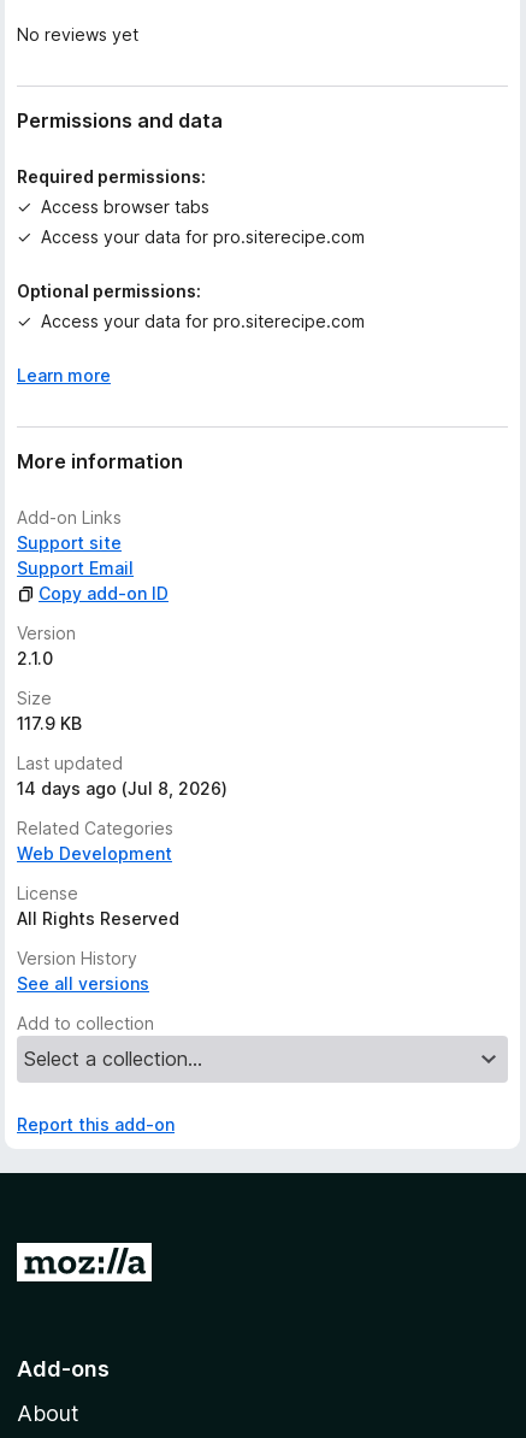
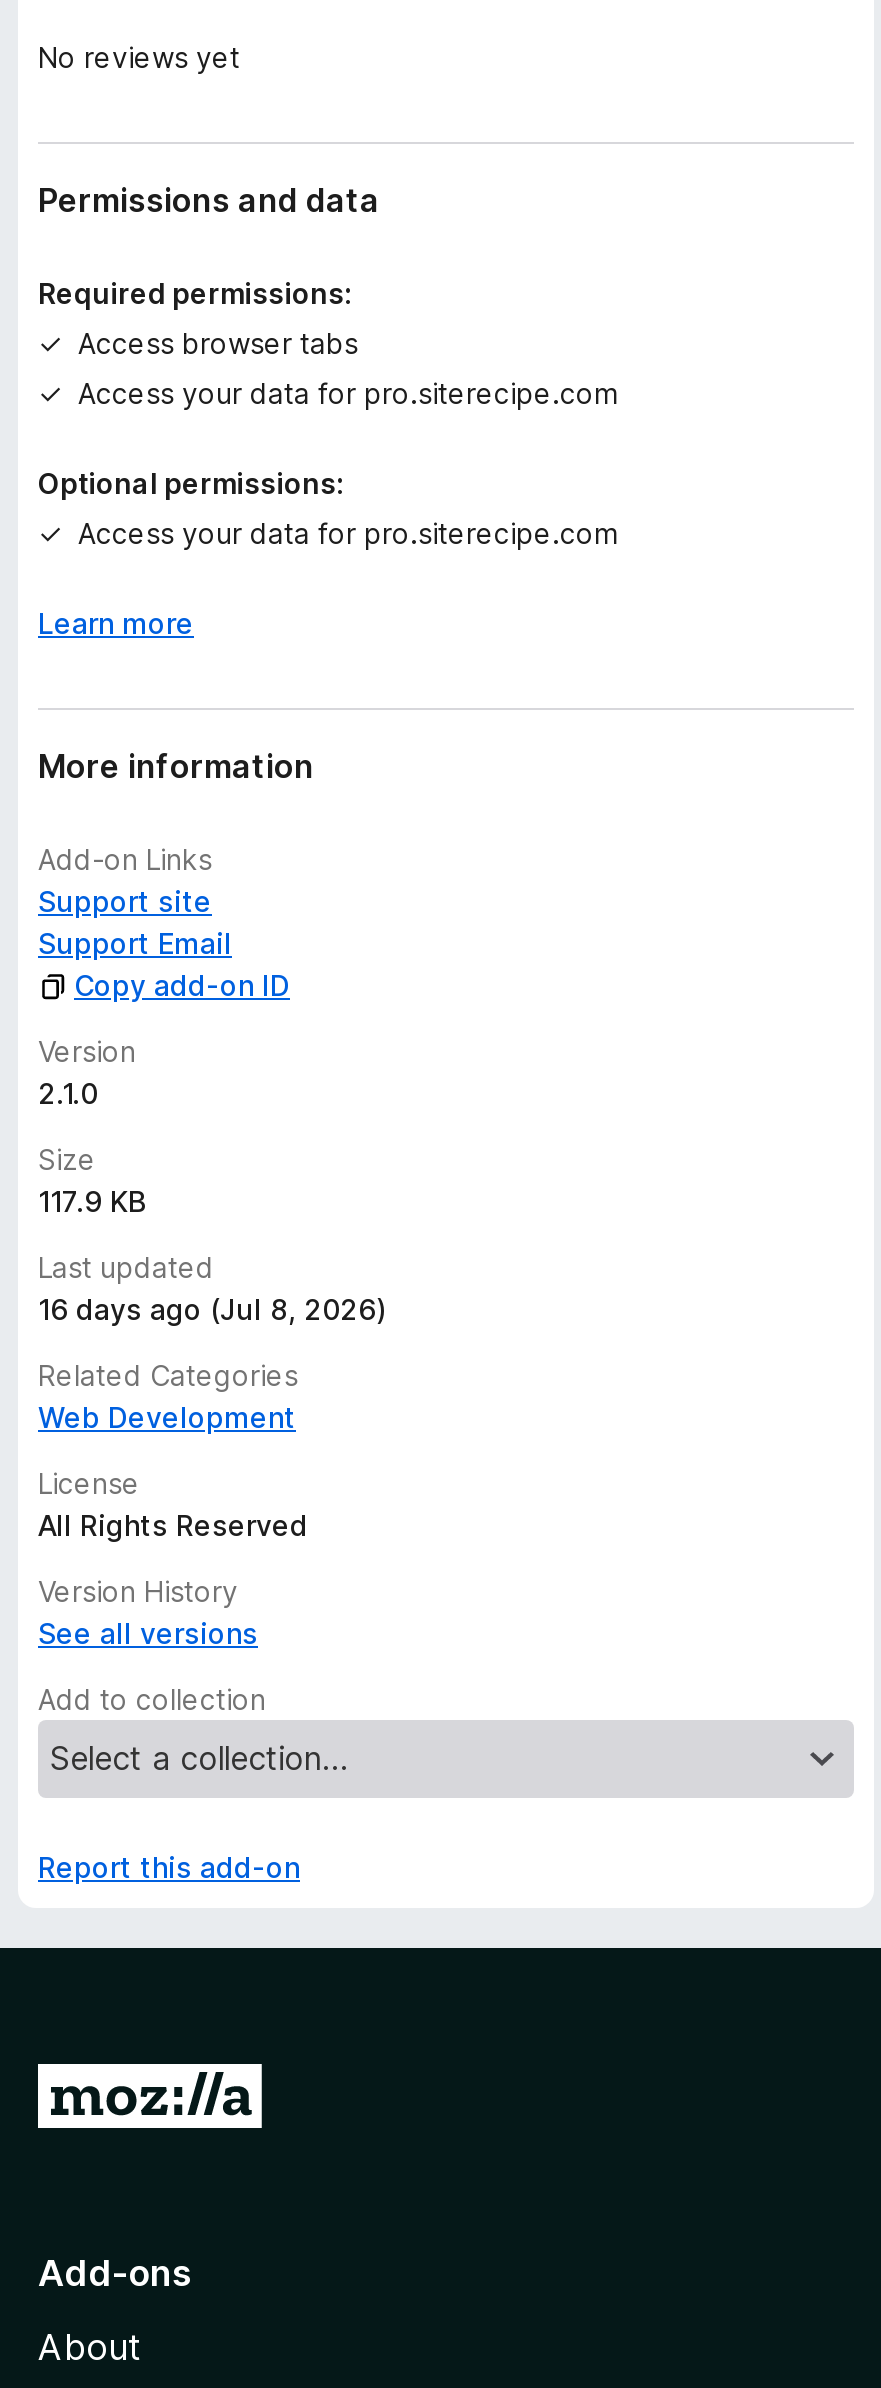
- 14 days ago (Jul 8, 2026)
+ 16 days ago (Jul 8, 2026)
